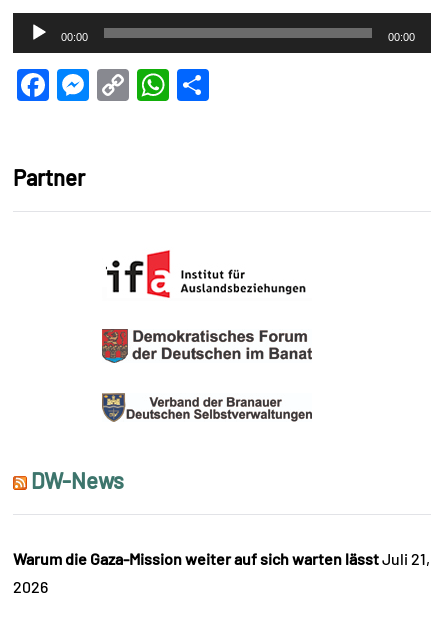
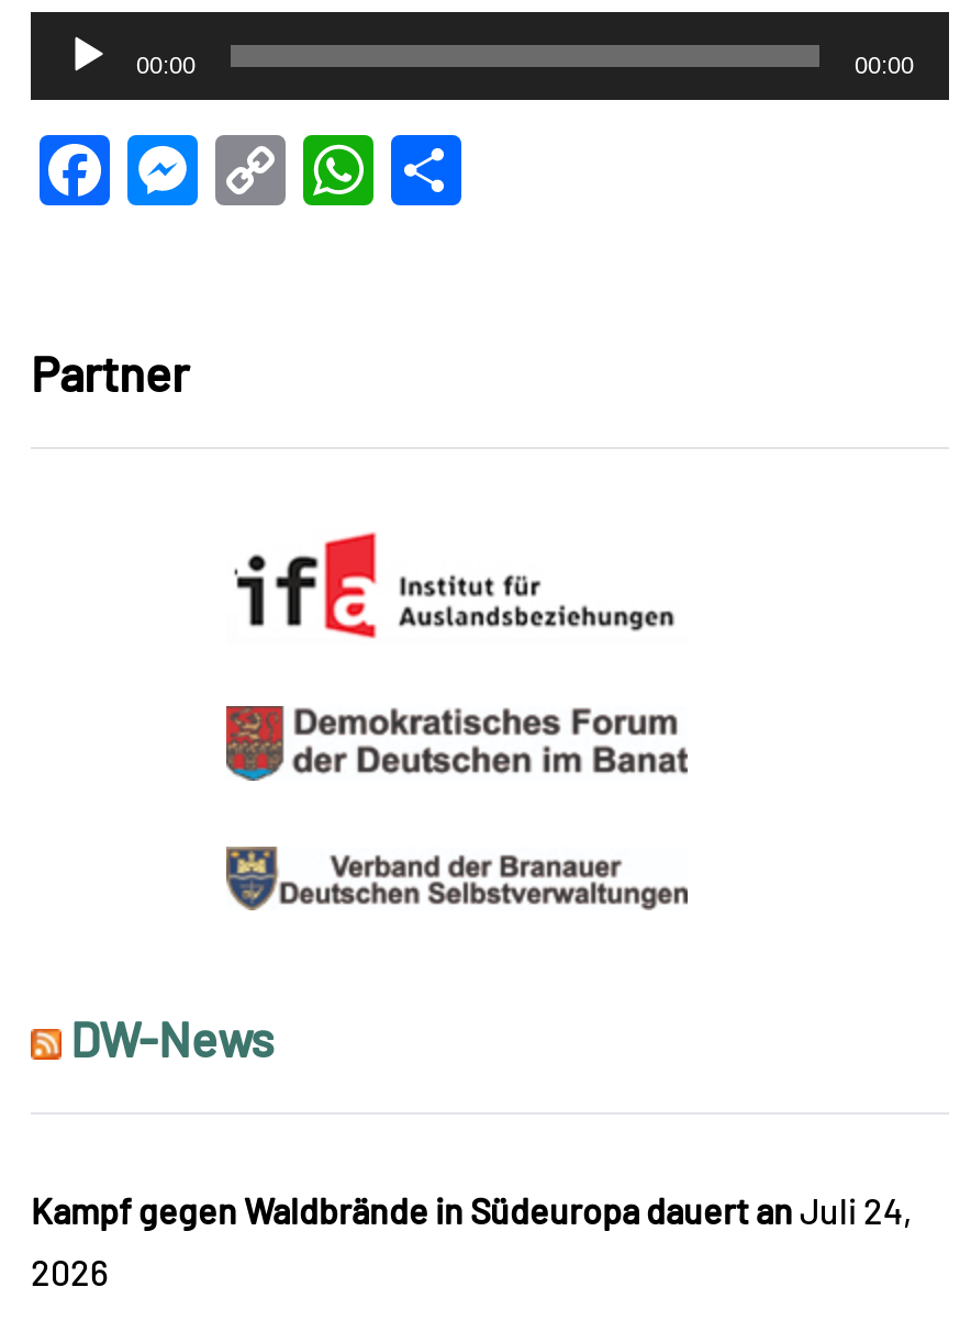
- Warum die Gaza-Mission weiter auf sich warten lässt Juli 21,
+ Kampf gegen Waldbrände in Südeuropa dauert an Juli 24,
